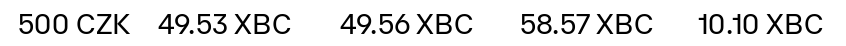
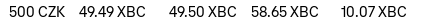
- 49.53 XBC
+ 49.49 XBC

- 49.56 XBC
+ 49.50 XBC

- 58.57 XBC
+ 58.65 XBC

- 10.10 XBC
+ 10.07 XBC
